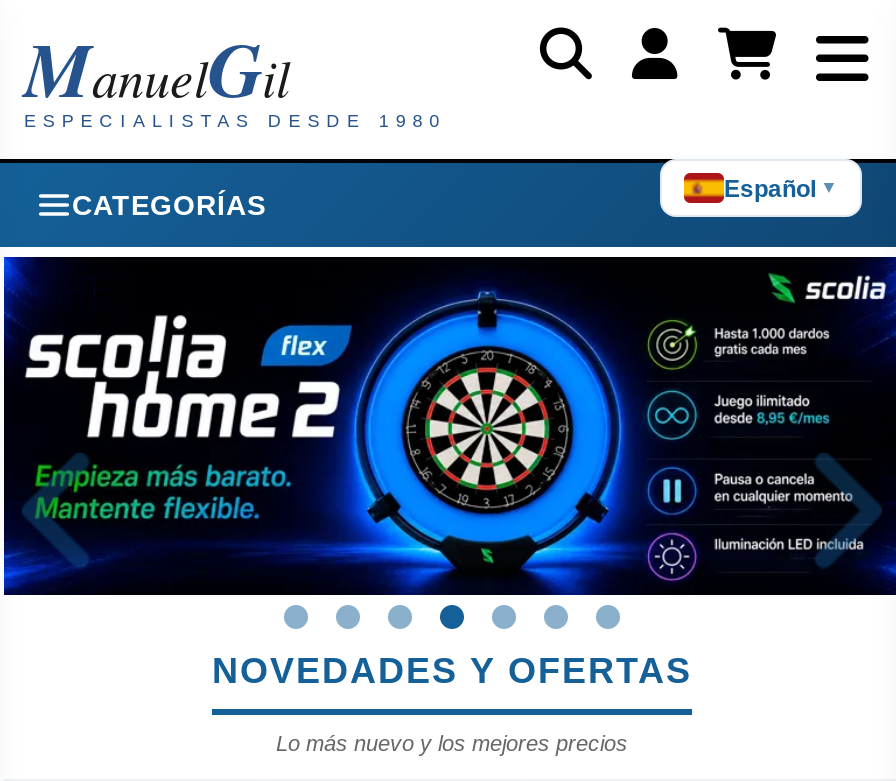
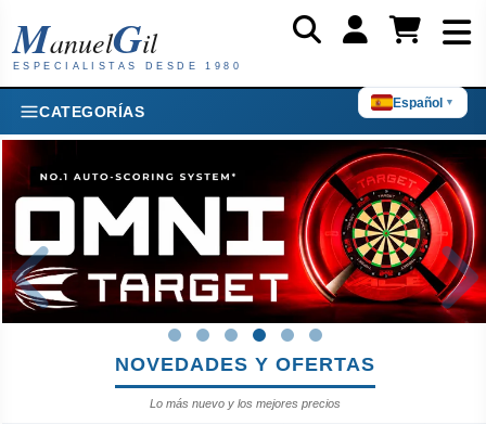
- [image]
+ [image]
